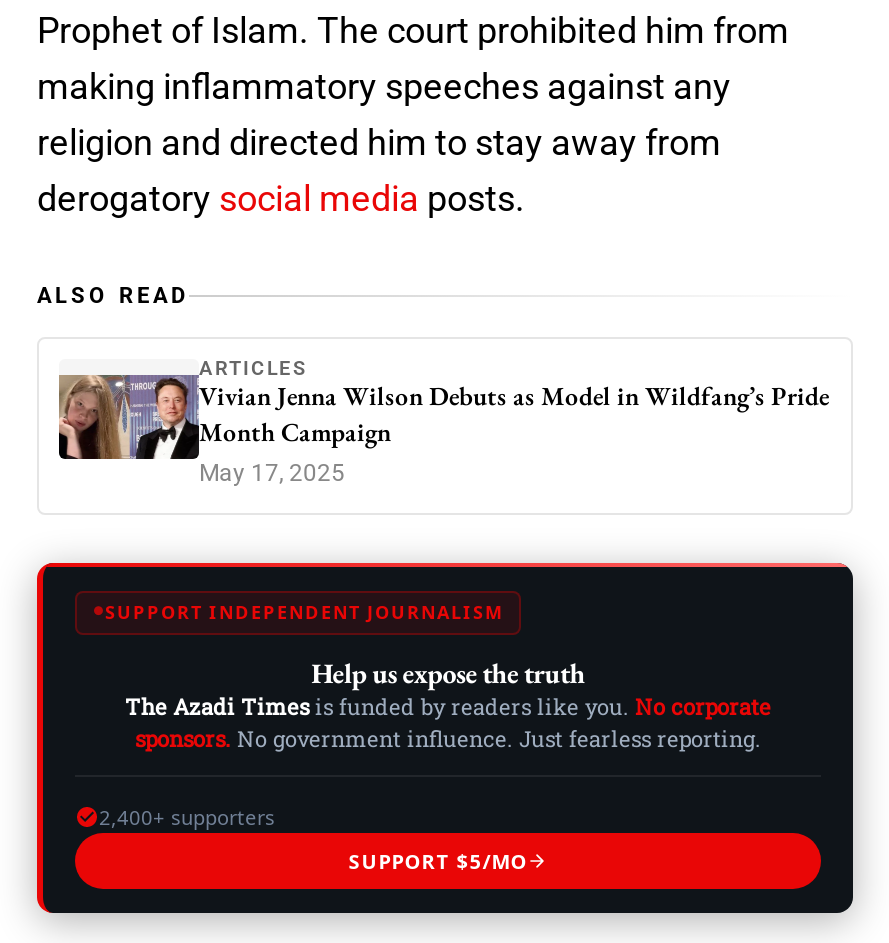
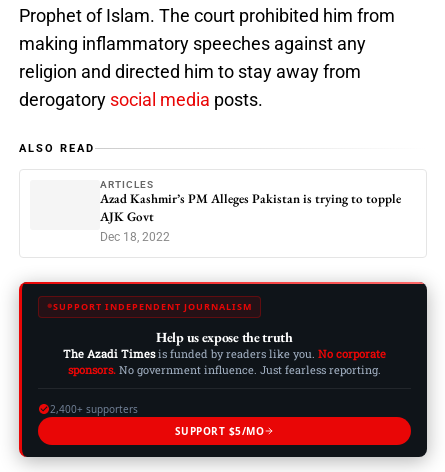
- [image]

- Vivian Jenna Wilson Debuts as Model in Wildfang’s Pride
- Month Campaign
- May 17, 2025
+ Azad Kashmir’s PM Alleges Pakistan is trying to topple
+ AJK Govt
+ Dec 18, 2022
